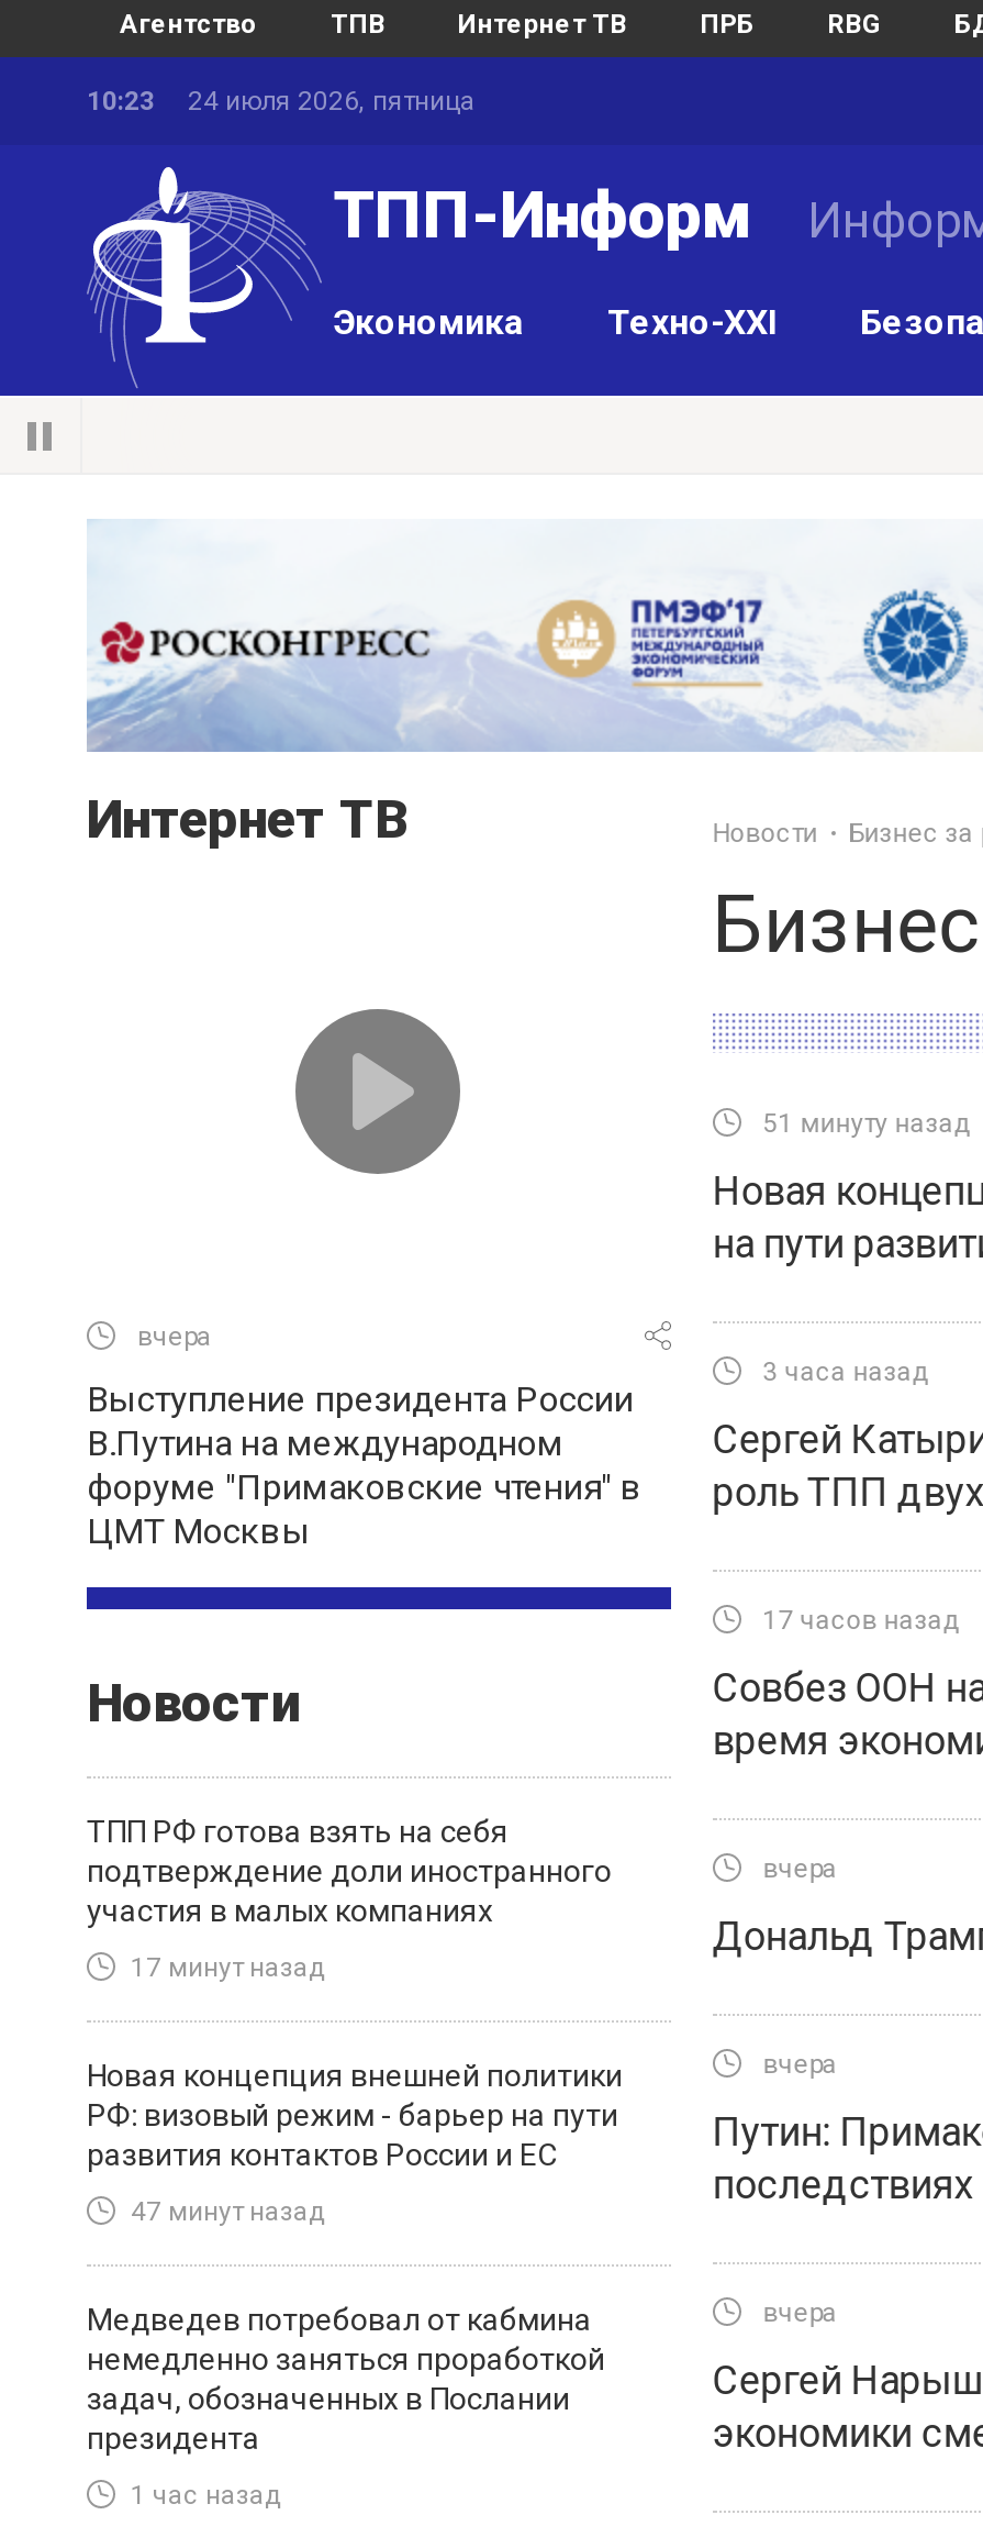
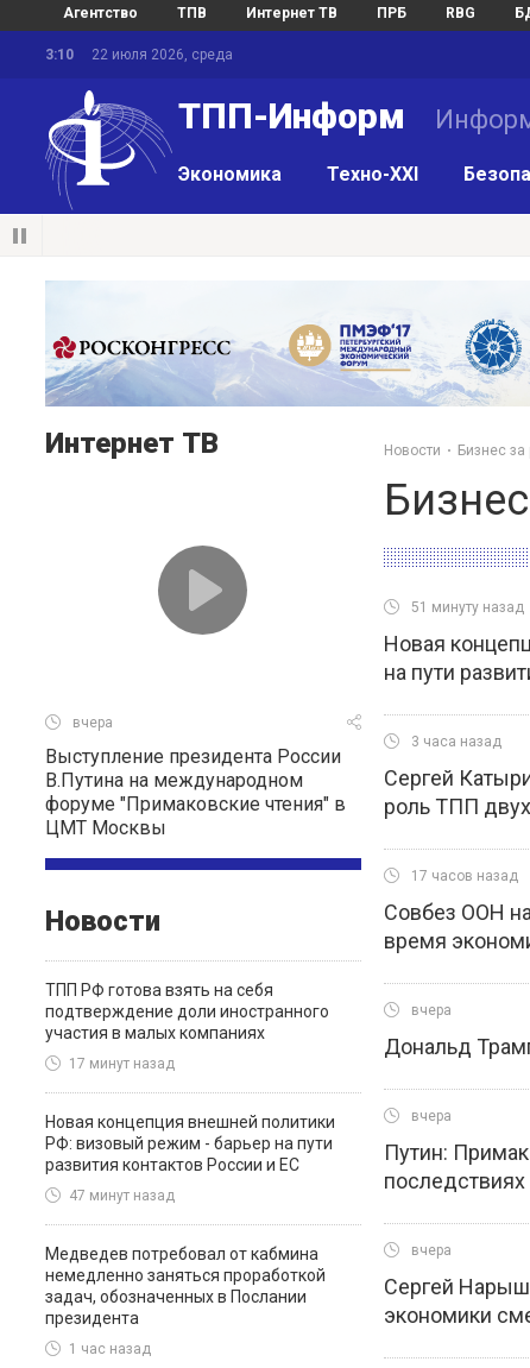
- 10:23
+ 3:10

- 24 июля 2026, пятница
+ 22 июля 2026, среда
